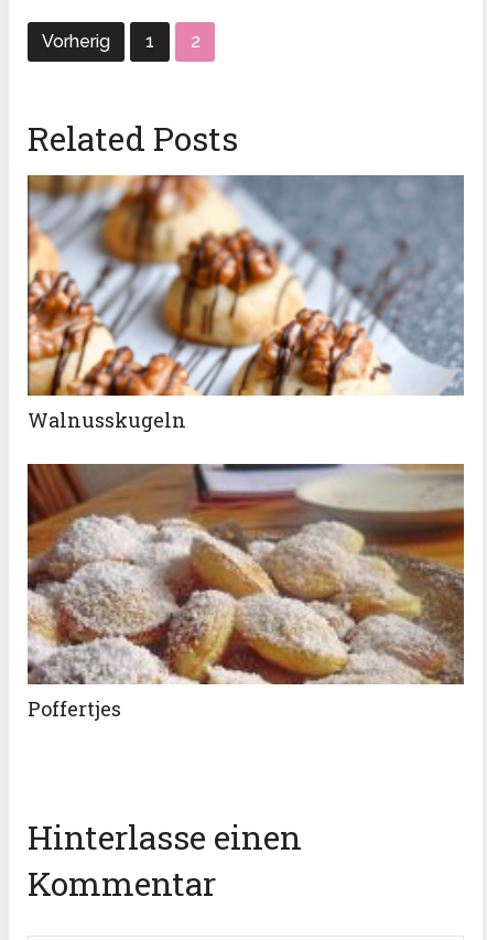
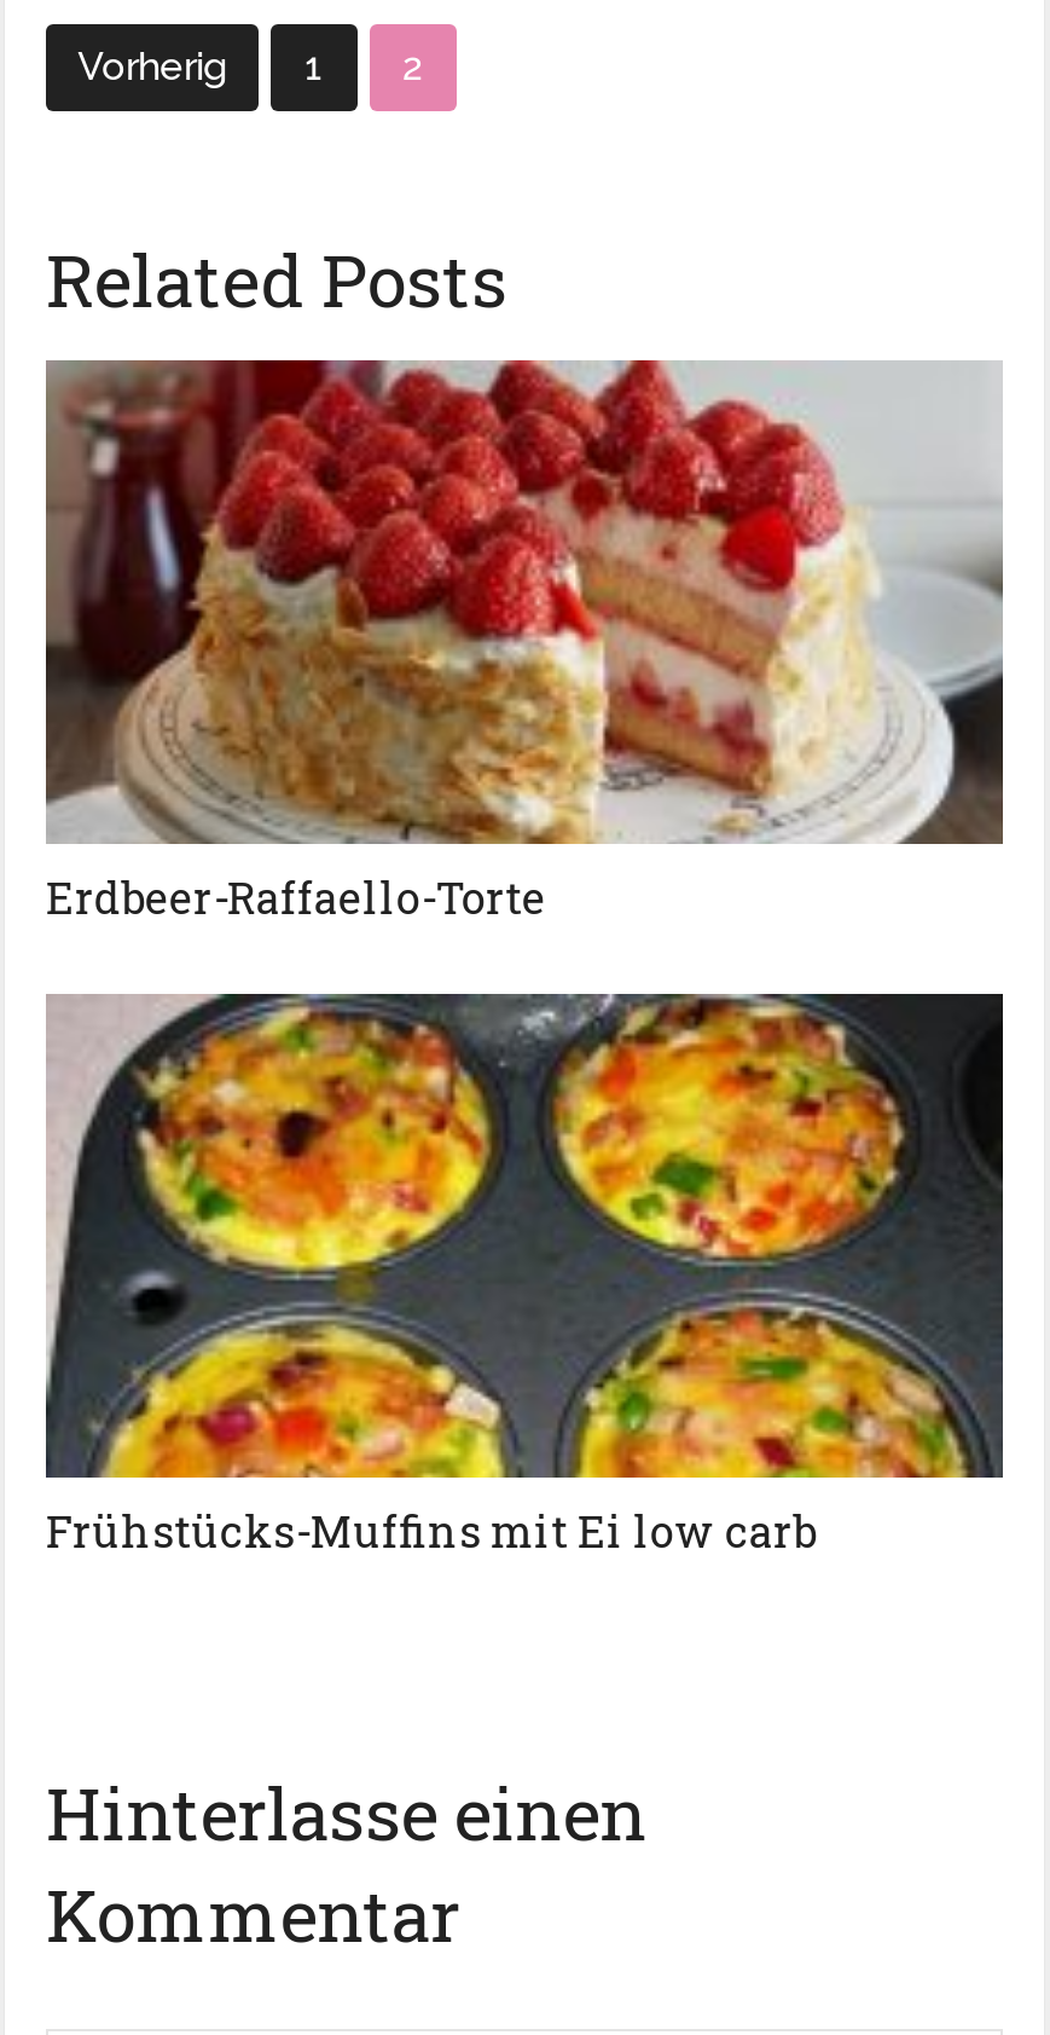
- [image]
- Walnusskugeln
+ [image]
+ Erdbeer-Raffaello-Torte

- [image]
- Poffertjes
+ [image]
+ Frühstücks-Muffins mit Ei low carb
